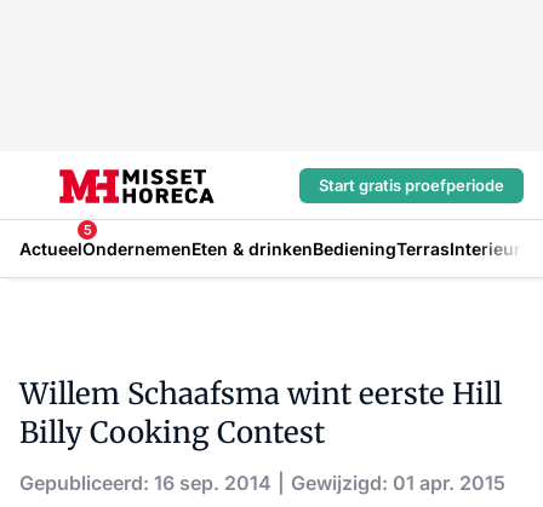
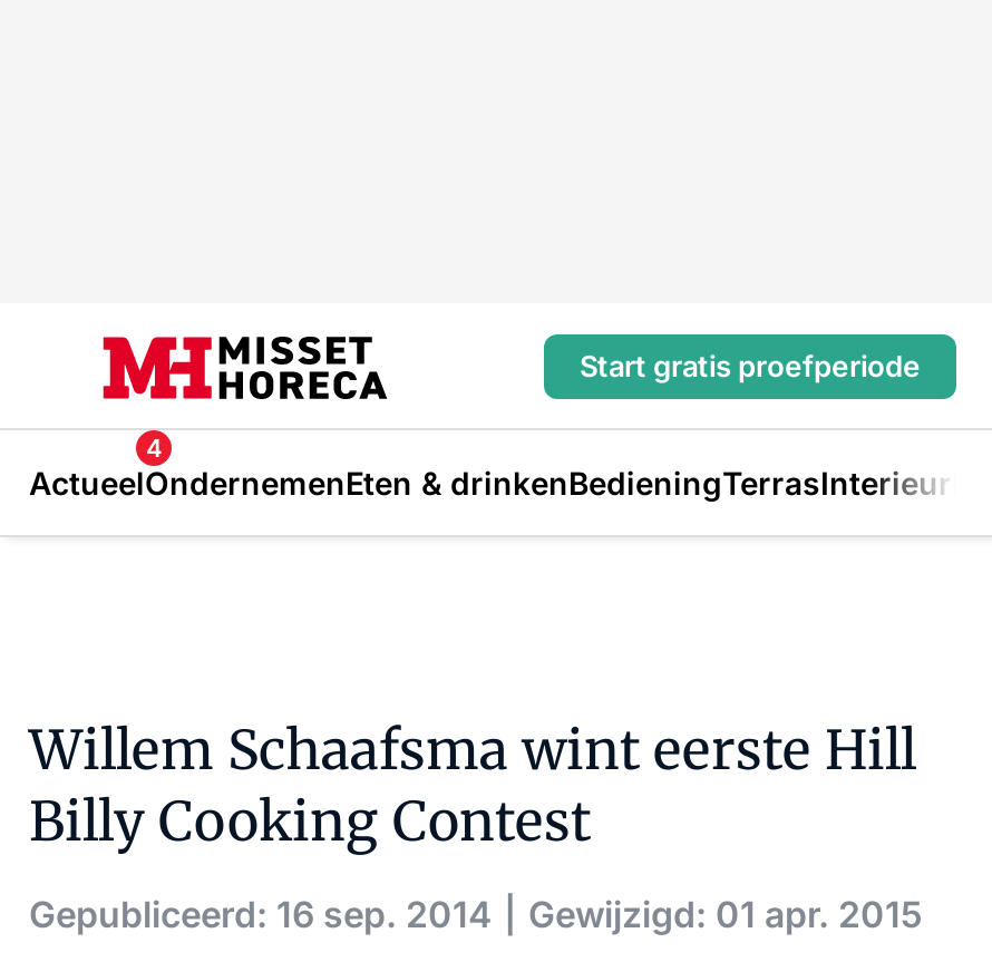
- 5
+ 4
